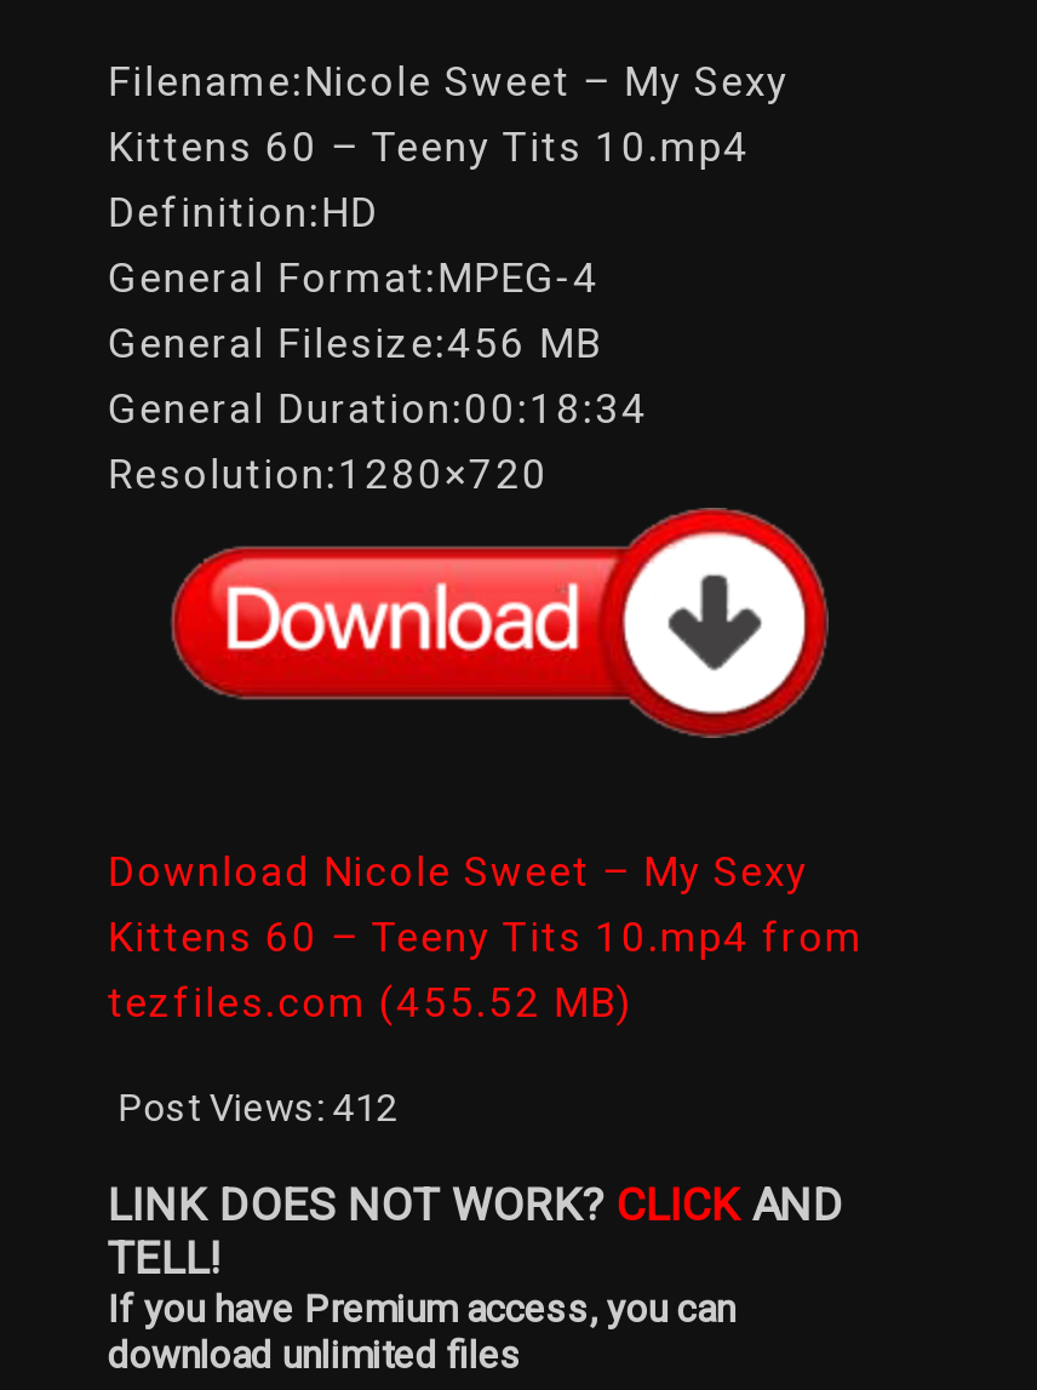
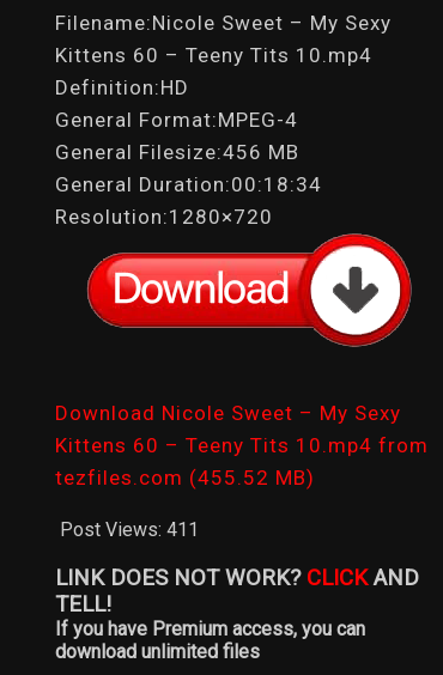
- Post Views: 412
+ Post Views: 411
